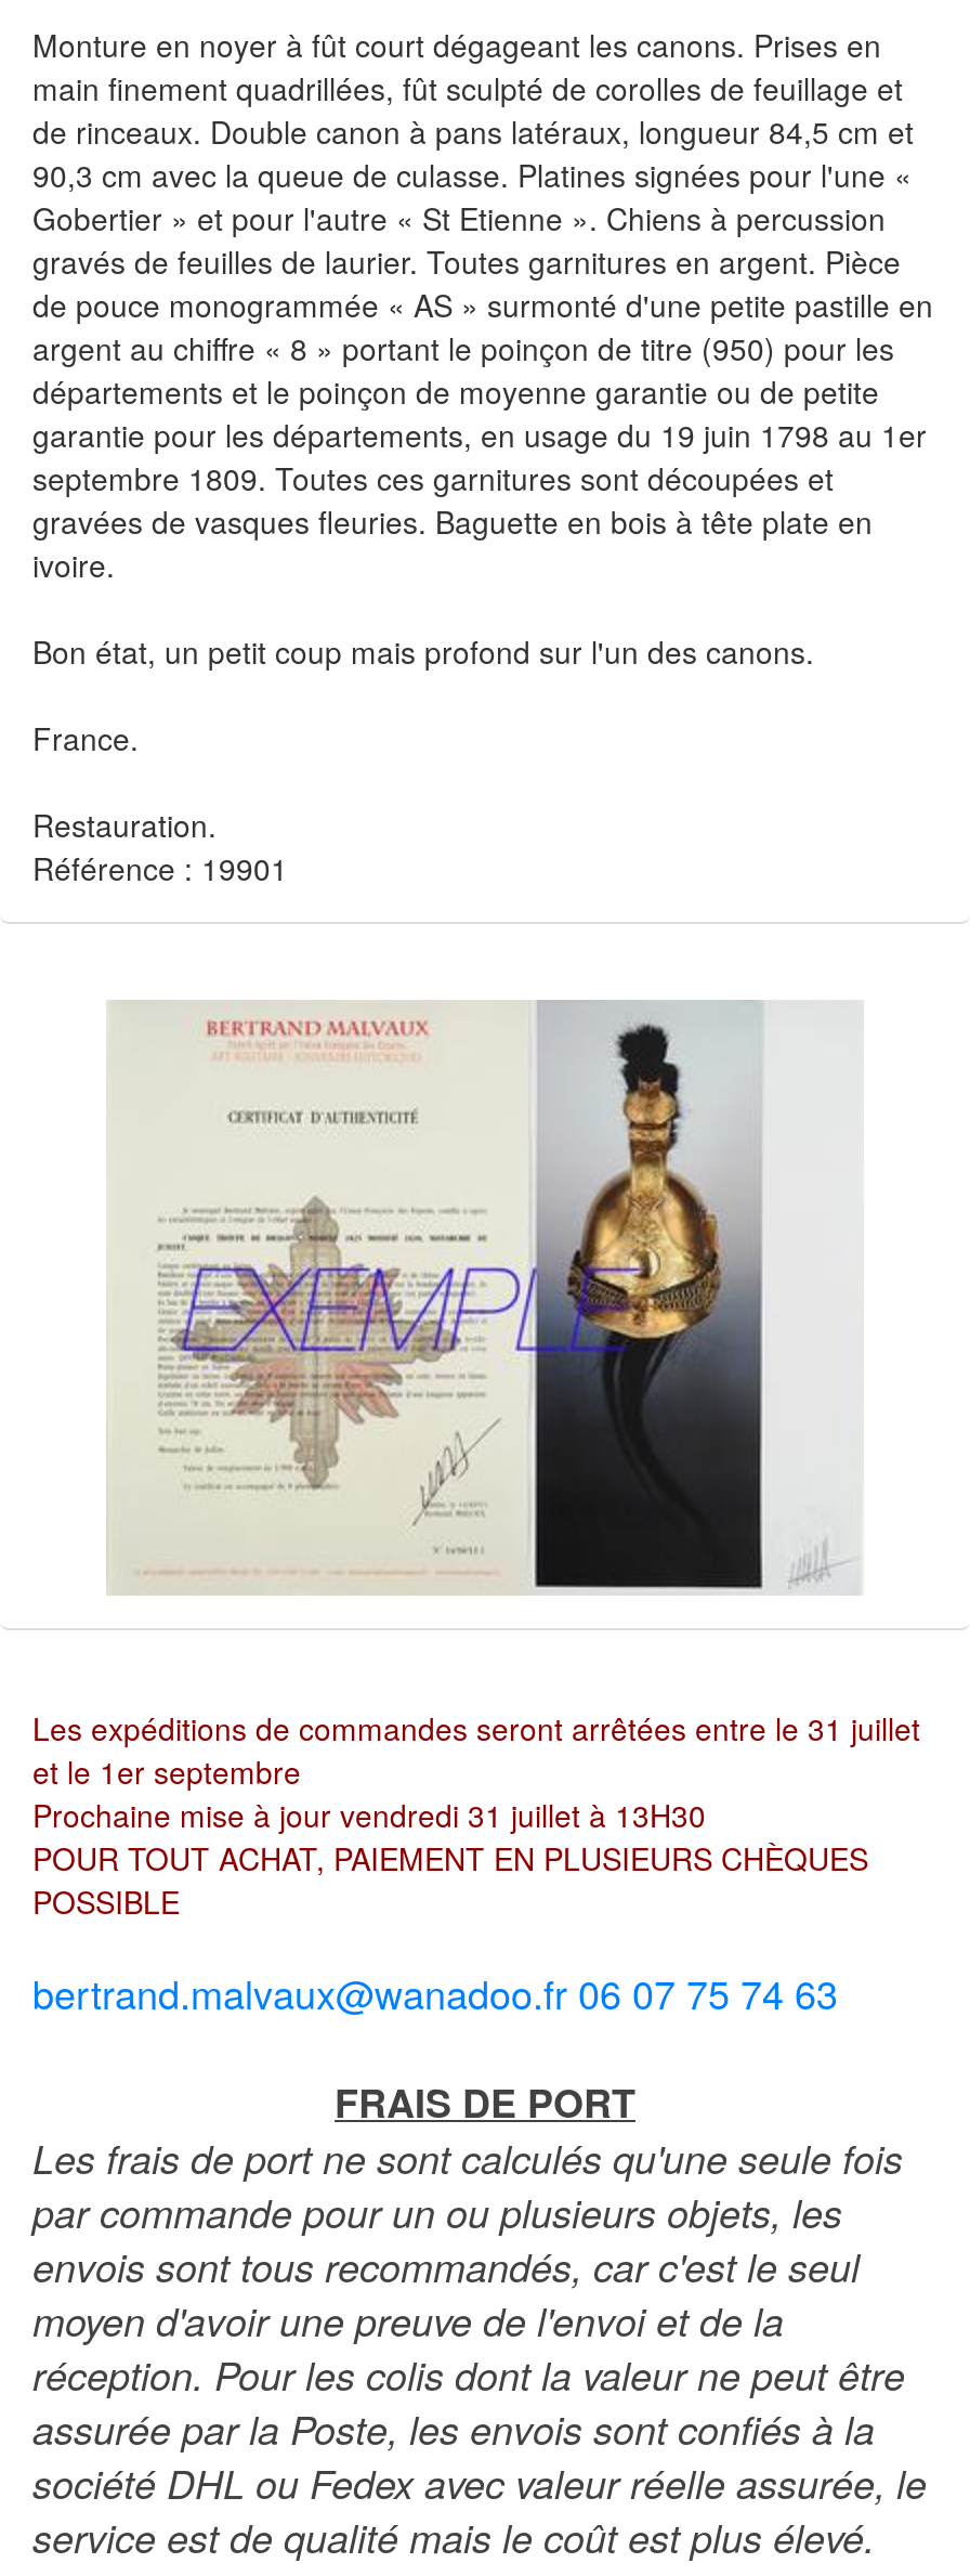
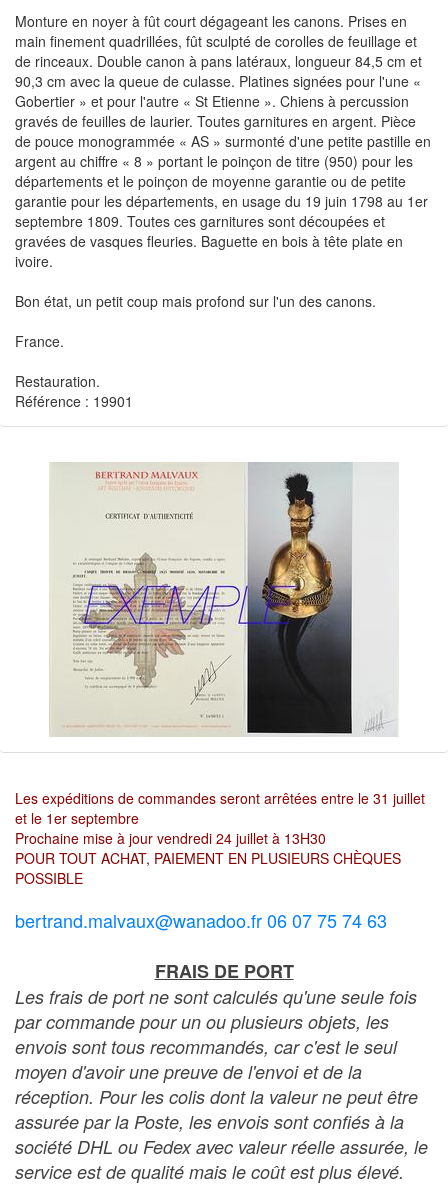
- Prochaine mise à jour vendredi 31 juillet à 13H30
+ Prochaine mise à jour vendredi 24 juillet à 13H30
